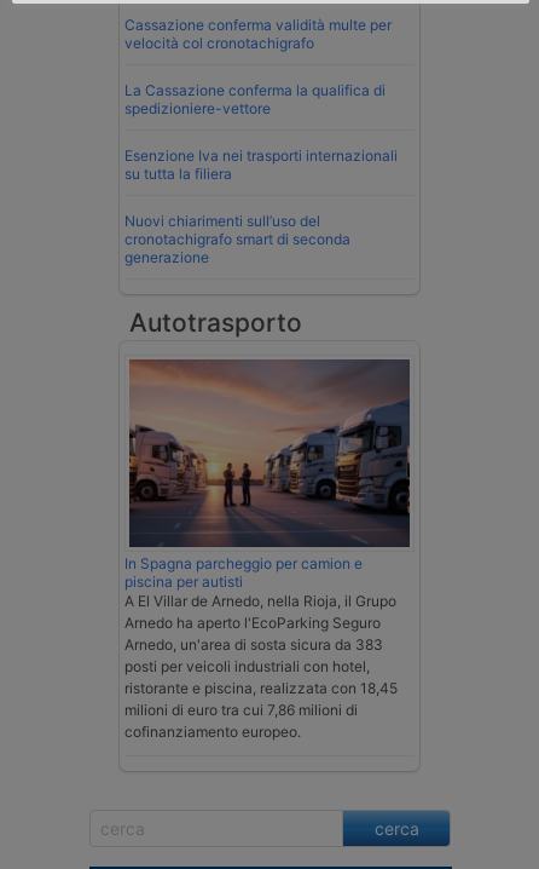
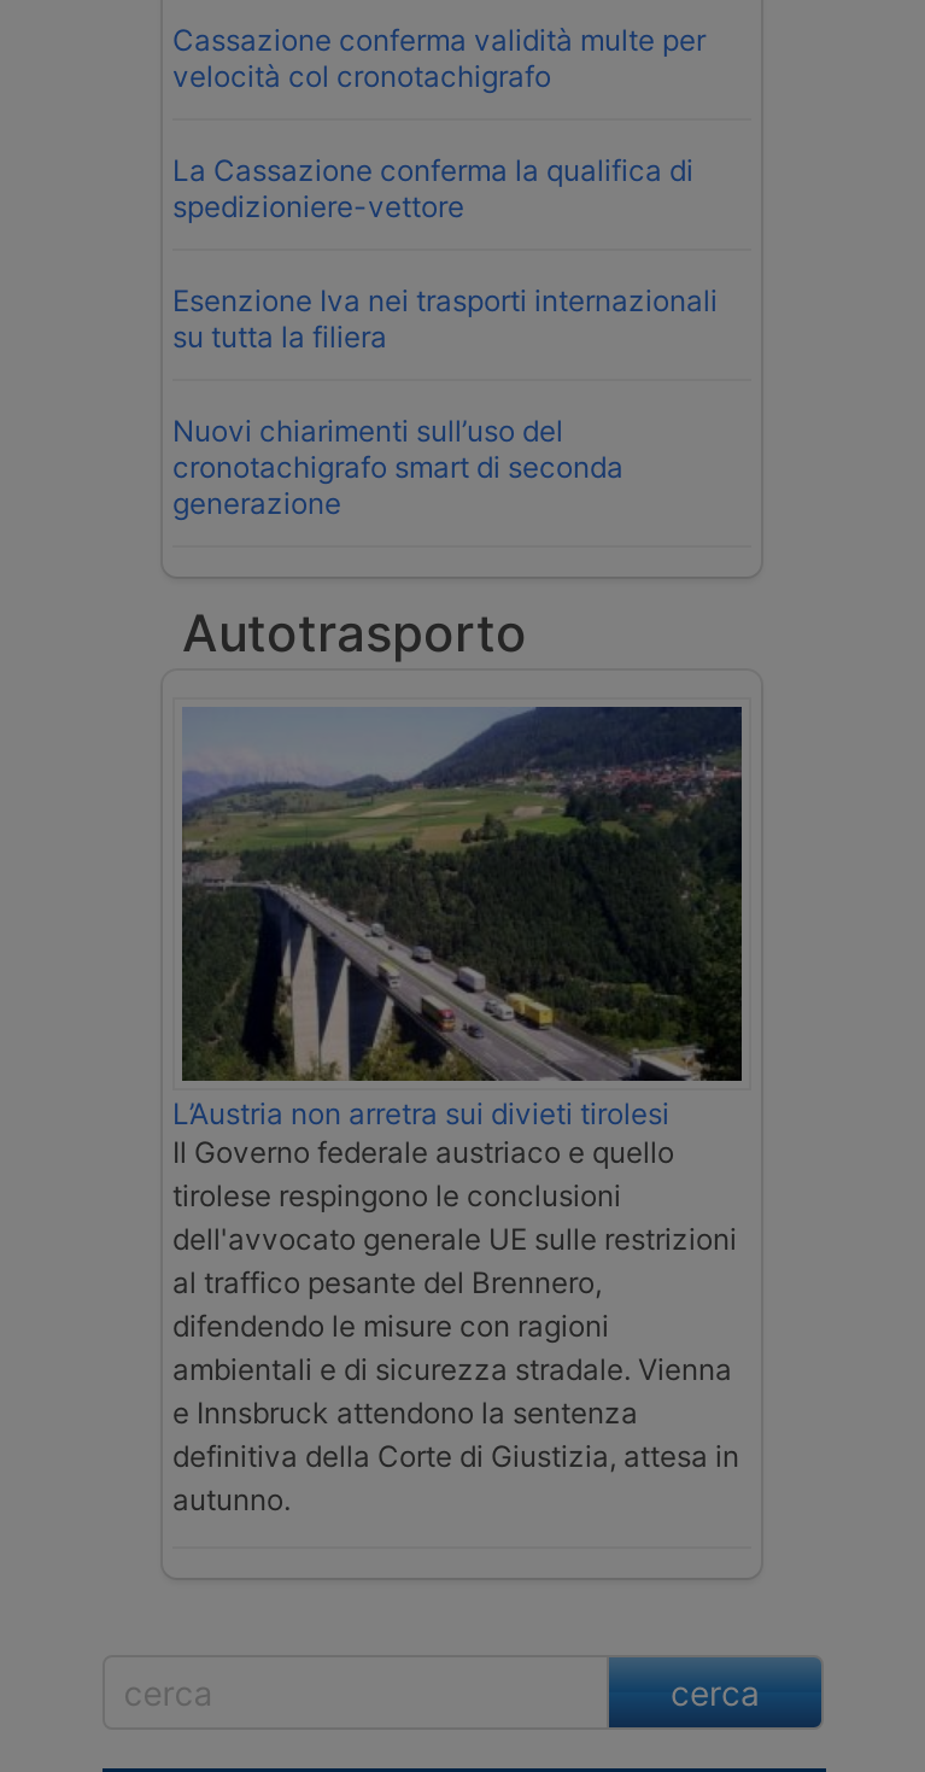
- [image]
- In Spagna parcheggio per camion e
- piscina per autisti
- A El Villar de Arnedo, nella Rioja, il Grupo
- Arnedo ha aperto l'EcoParking Seguro
- Arnedo, un'area di sosta sicura da 383
- posti per veicoli industriali con hotel,
- ristorante e piscina, realizzata con 18,45
- milioni di euro tra cui 7,86 milioni di
- cofinanziamento europeo.
+ [image]
+ L’Austria non arretra sui divieti tirolesi
+ Il Governo federale austriaco e quello
+ tirolese respingono le conclusioni
+ dell'avvocato generale UE sulle restrizioni
+ al traffico pesante del Brennero,
+ difendendo le misure con ragioni
+ ambientali e di sicurezza stradale. Vienna
+ e Innsbruck attendono la sentenza
+ definitiva della Corte di Giustizia, attesa in
+ autunno.
